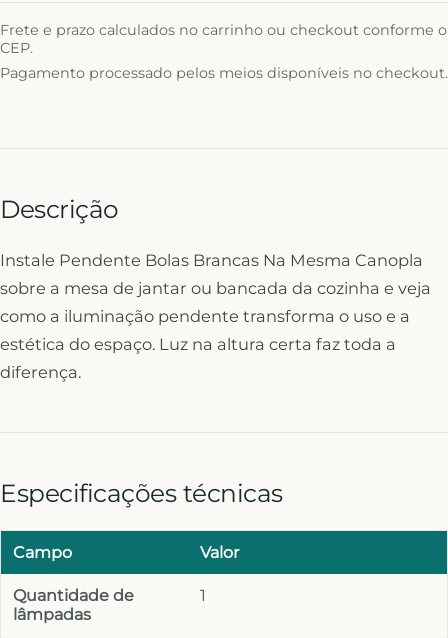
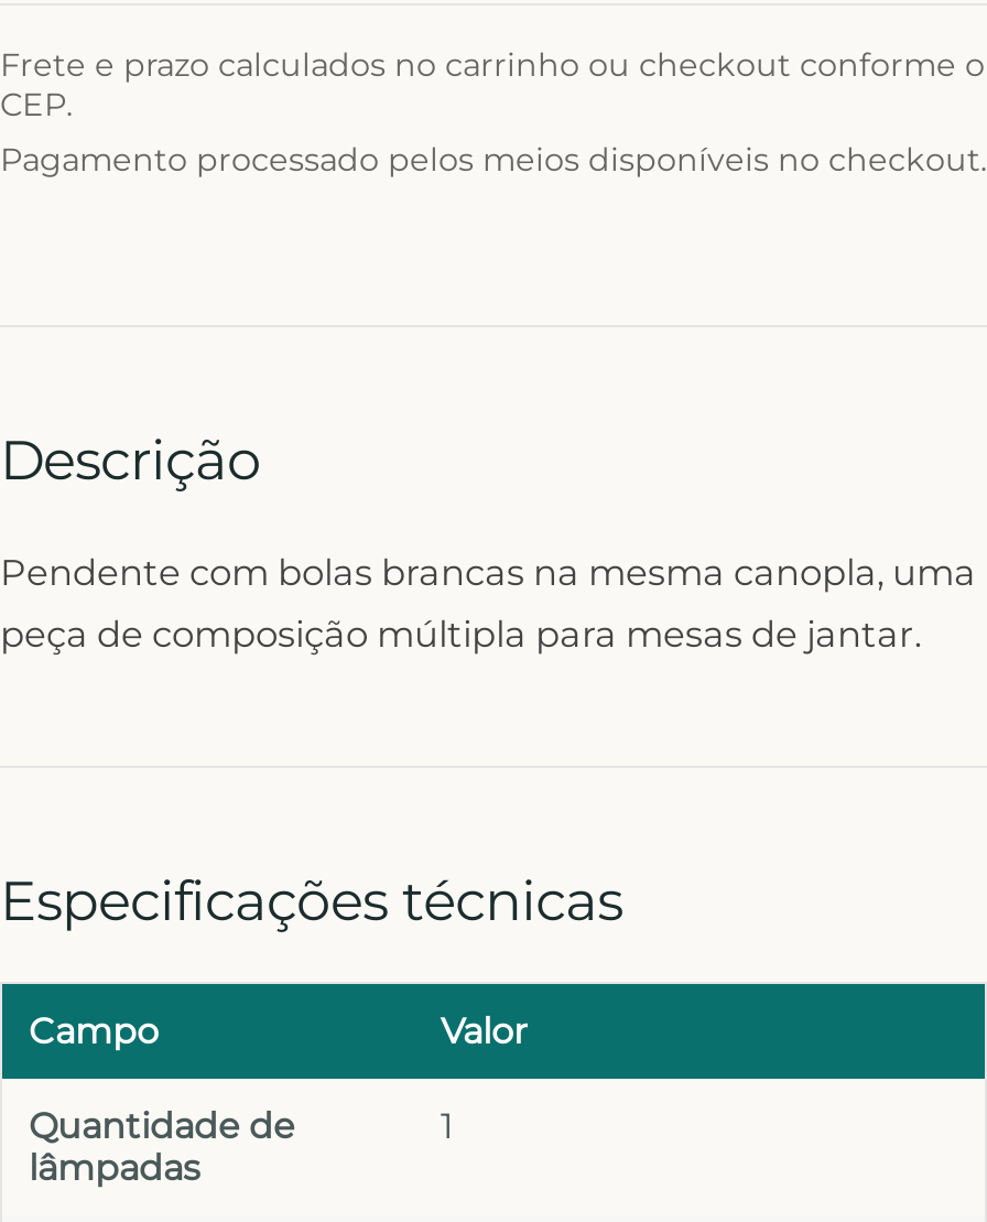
- Instale Pendente Bolas Brancas Na Mesma Canopla
- sobre a mesa de jantar ou bancada da cozinha e veja
- como a iluminação pendente transforma o uso e a
- estética do espaço. Luz na altura certa faz toda a
- diferença.
+ Pendente com bolas brancas na mesma canopla, uma
+ peça de composição múltipla para mesas de jantar.
